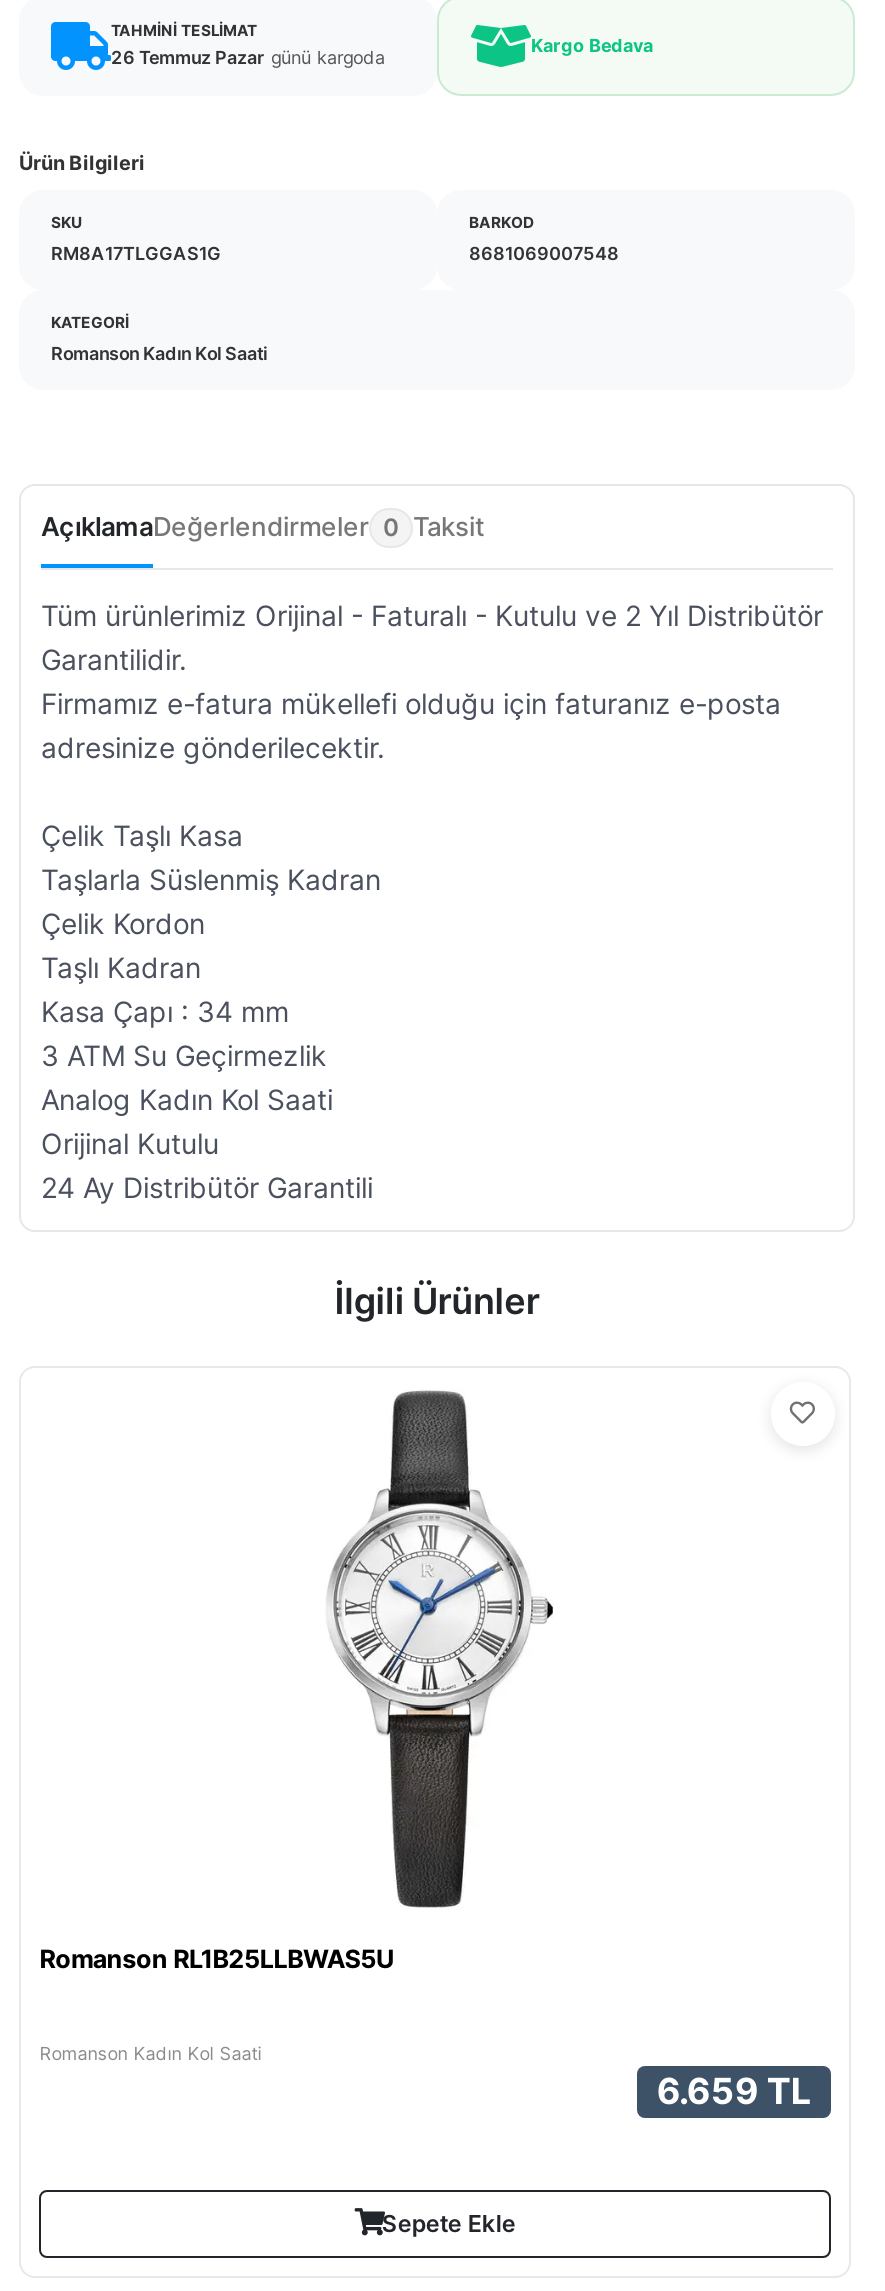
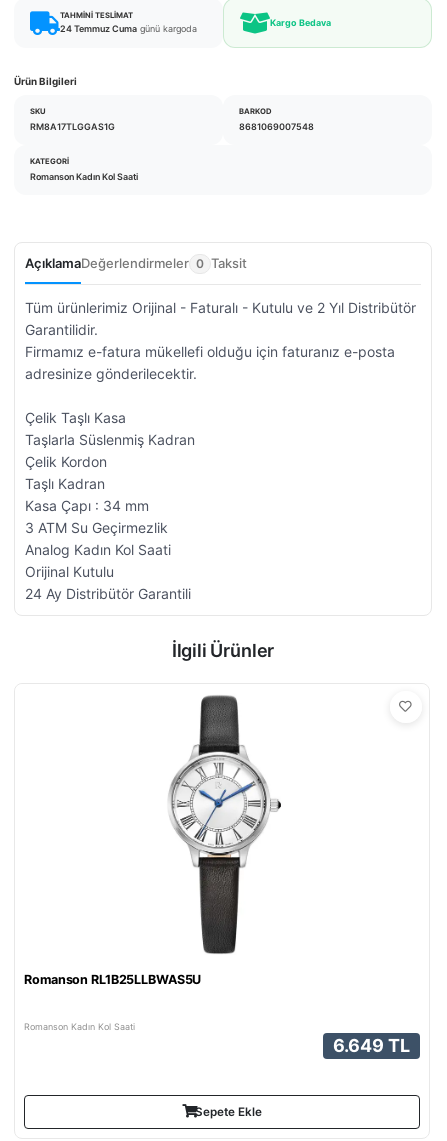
- 26 Temmuz Pazar günü kargoda
+ 24 Temmuz Cuma günü kargoda

- 6.659 TL
+ 6.649 TL
